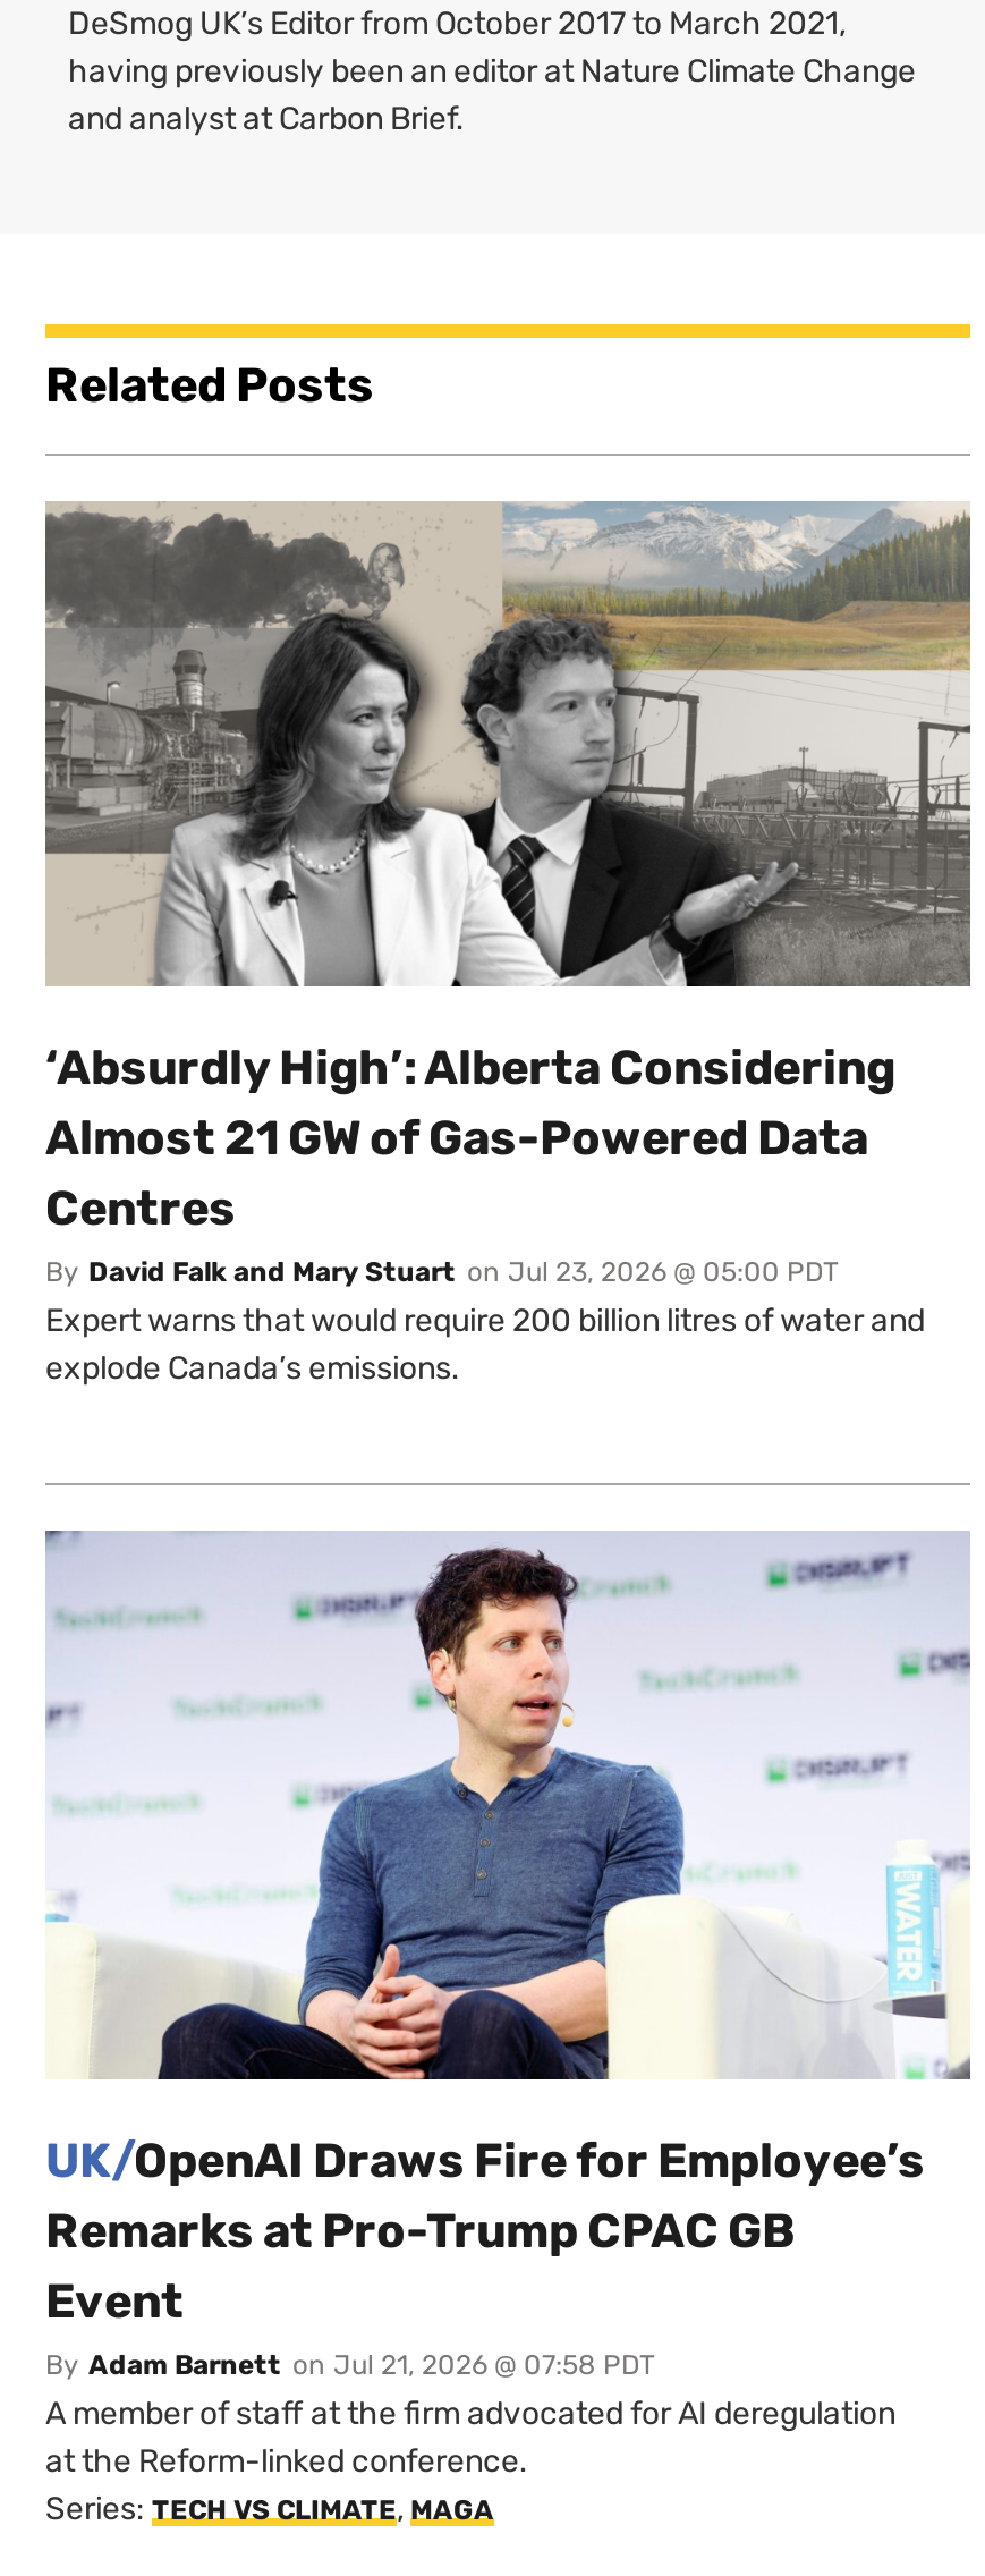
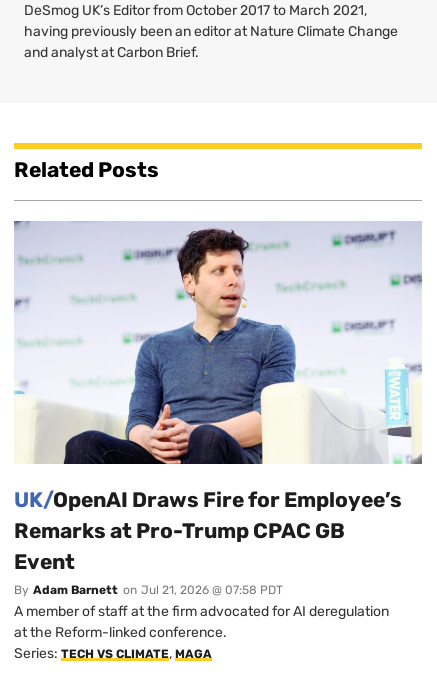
- [image]
- ‘Absurdly High’: Alberta Considering
- Almost 21 GW of Gas-Powered Data
- Centres
- By David Falk and Mary Stuart on Jul 23, 2026 @ 05:00 PDT
- Expert warns that would require 200 billion litres of water and
- explode Canada’s emissions.
